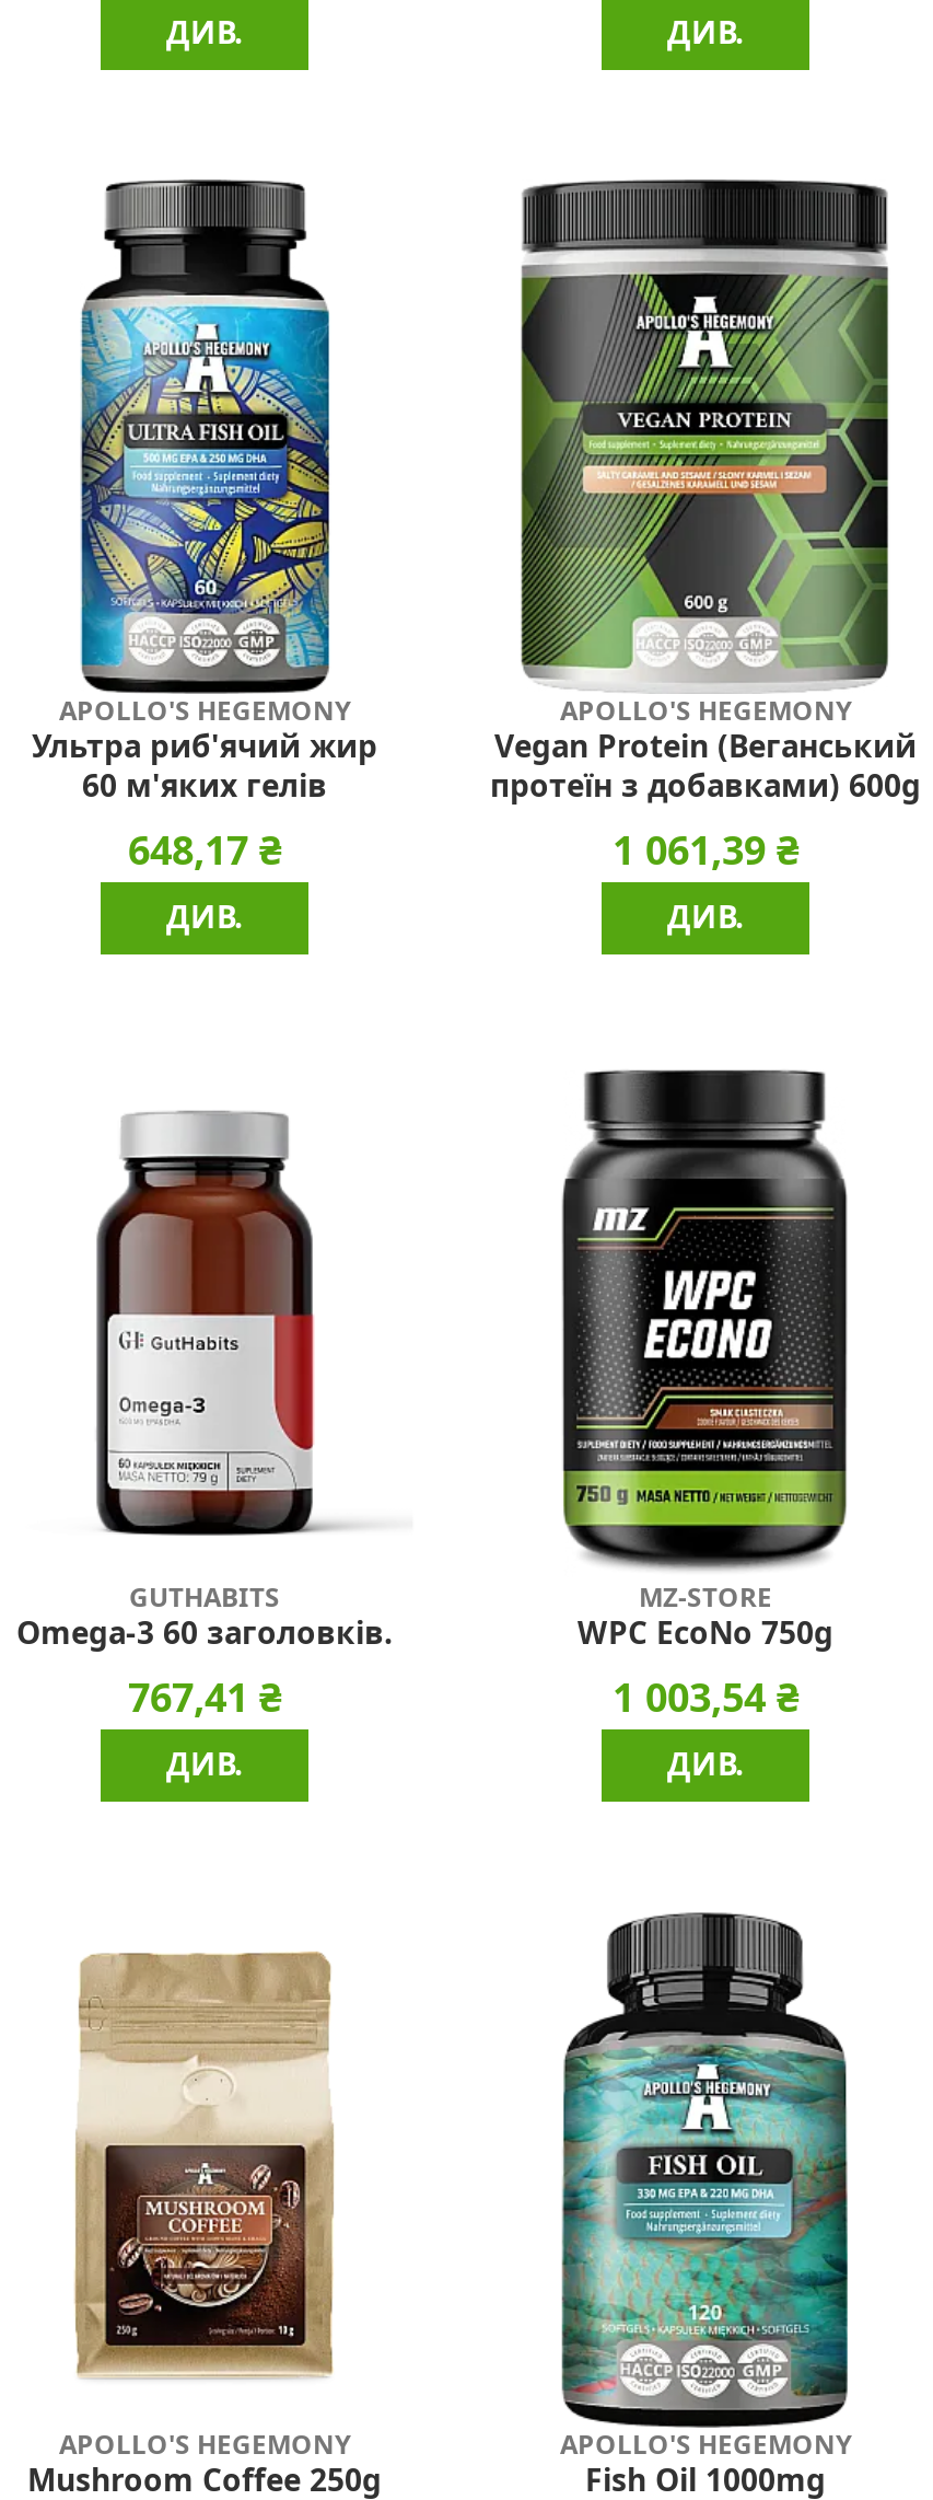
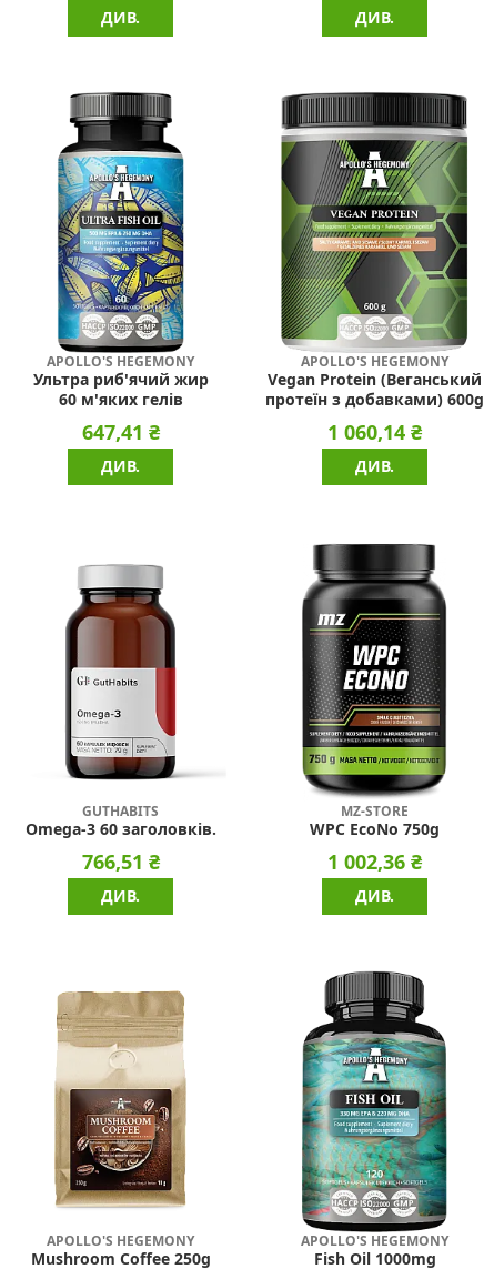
- 648,17 ₴
+ 647,41 ₴

- 1 061,39 ₴
+ 1 060,14 ₴

- 767,41 ₴
+ 766,51 ₴

- 1 003,54 ₴
+ 1 002,36 ₴
